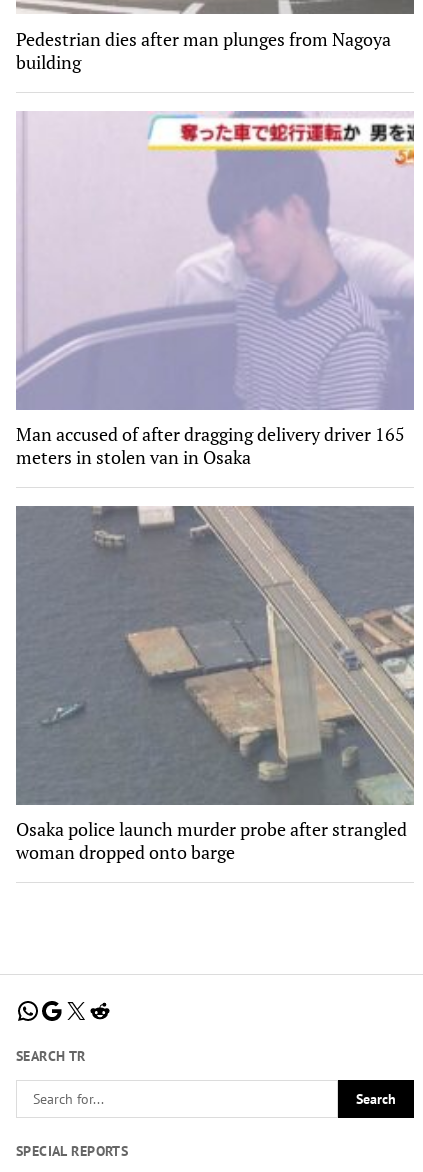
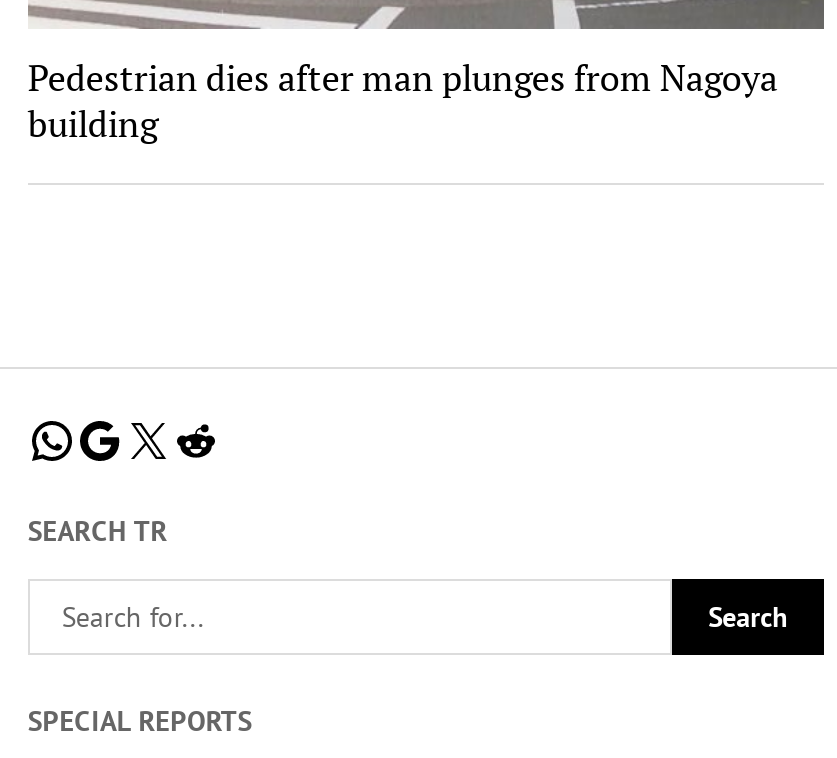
- [image]
- Man accused of after dragging delivery driver 165
- meters in stolen van in Osaka

- [image]
- Osaka police launch murder probe after strangled
- woman dropped onto barge
